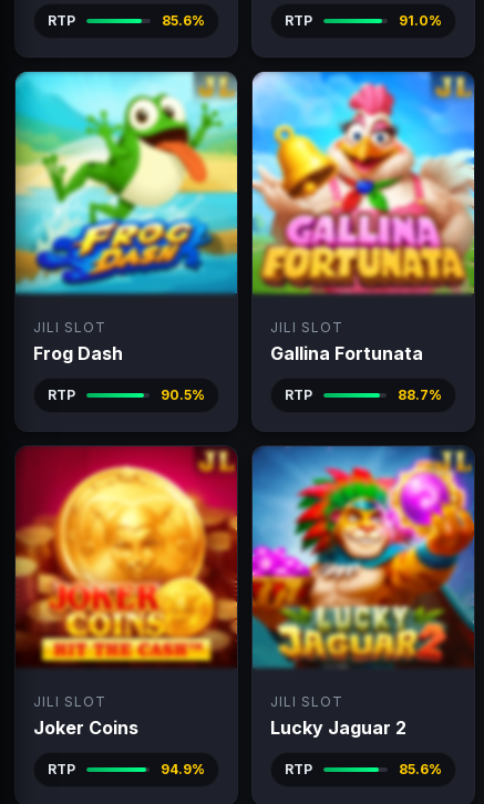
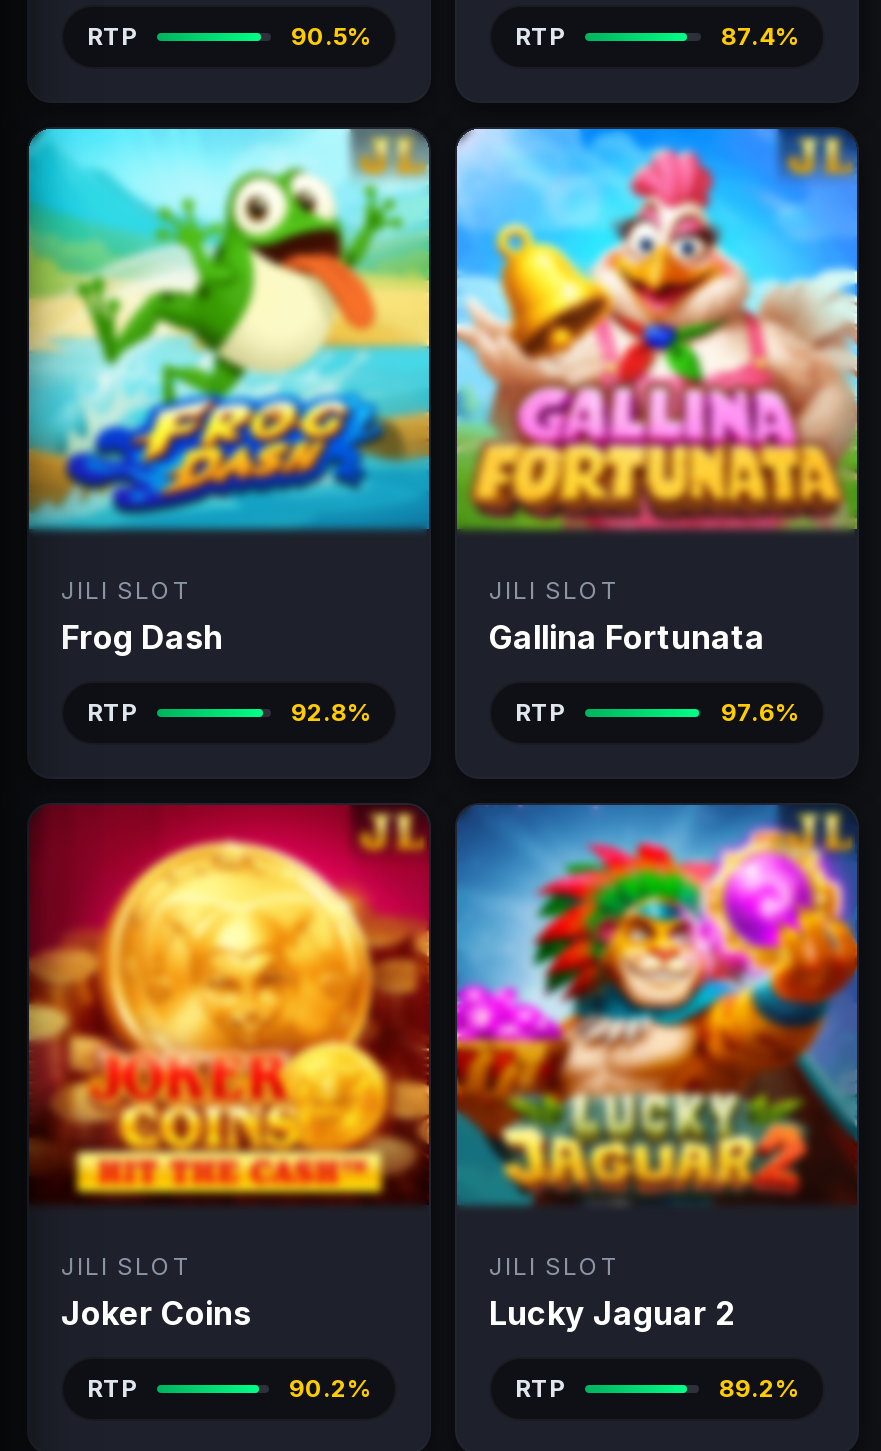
- 85.6%
+ 90.5%

- 91.0%
+ 87.4%

- 90.5%
+ 92.8%

- 88.7%
+ 97.6%

- 94.9%
+ 90.2%

- 85.6%
+ 89.2%
